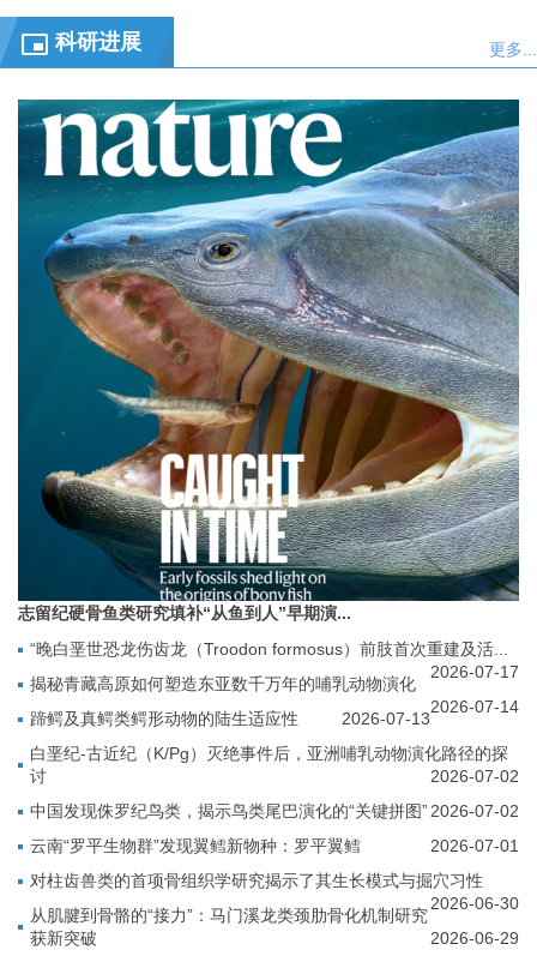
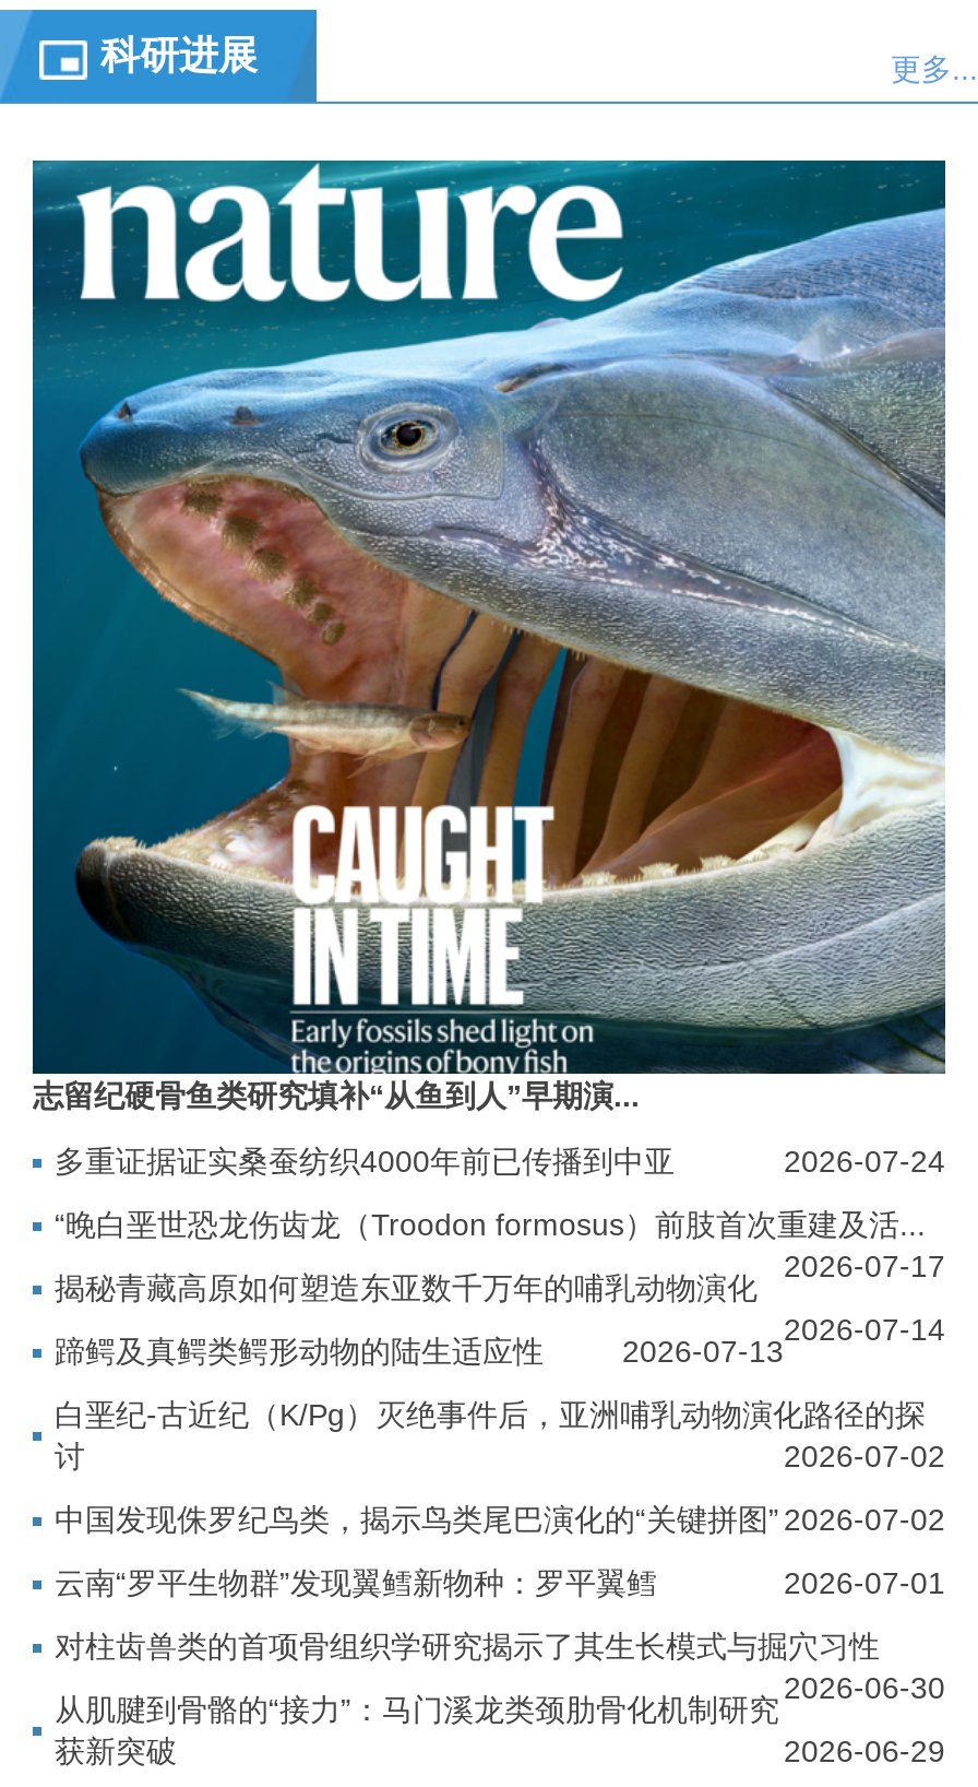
+ 多重证据证实桑蚕纺织4000年前已传播到中亚
+ 2026-07-24
